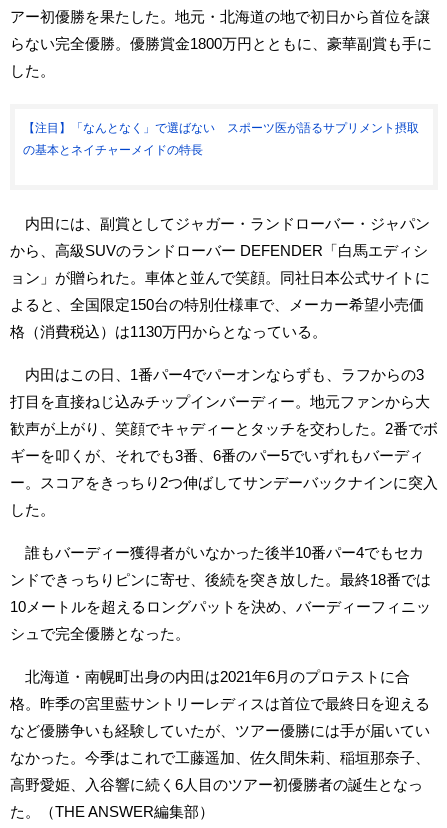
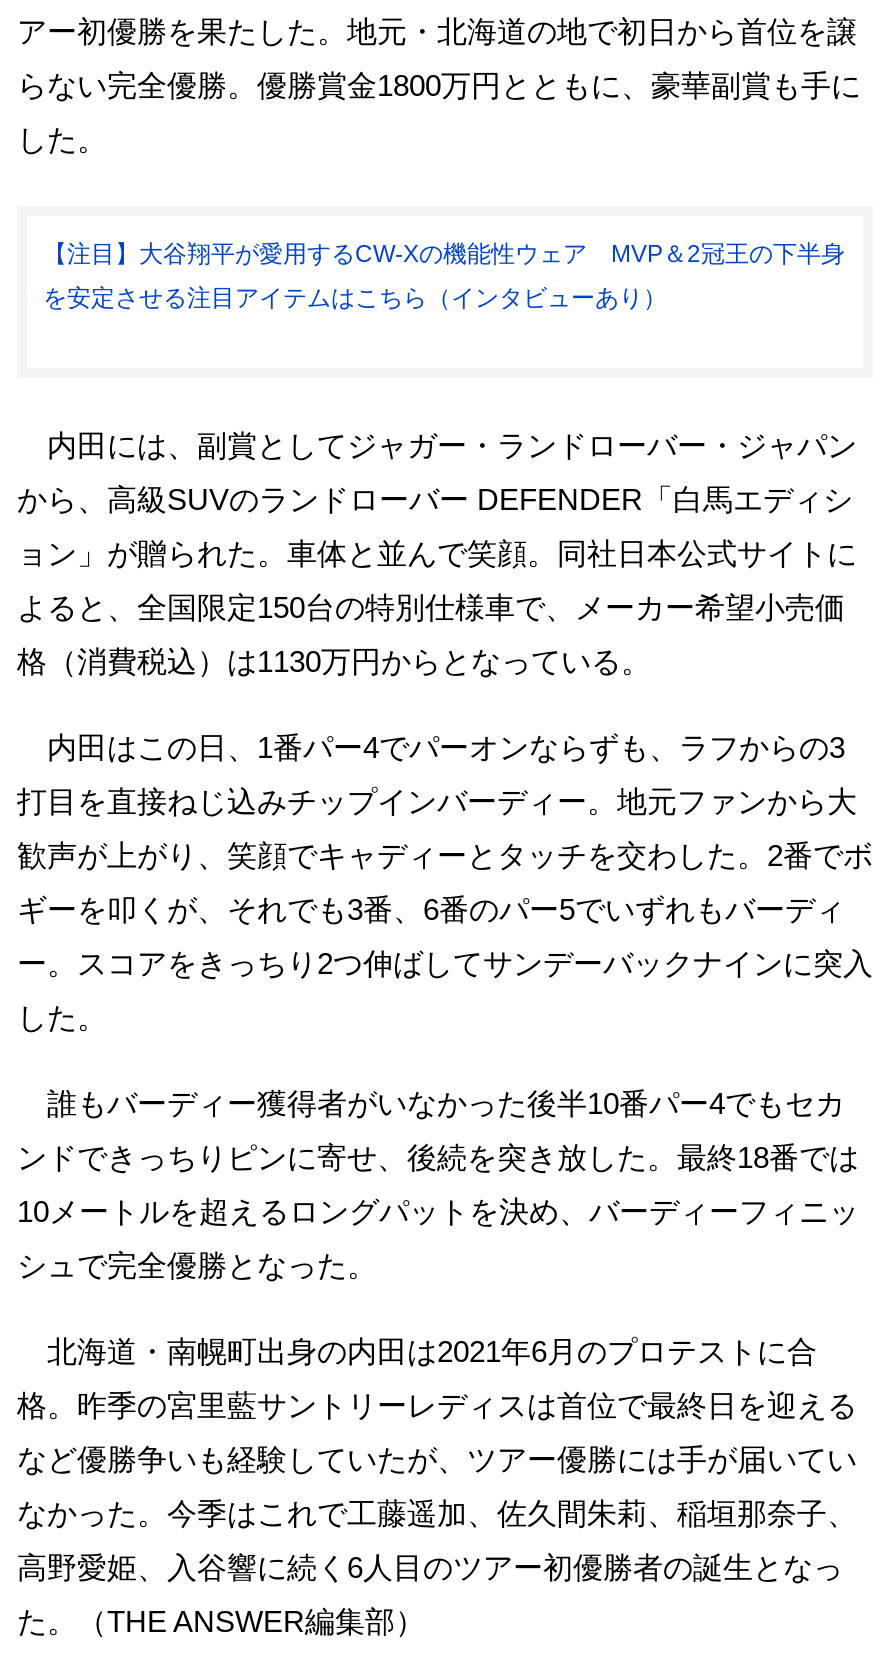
- 【注目】「なんとなく」で選ばない スポーツ医が語るサプリメント摂取
+ 【注目】大谷翔平が愛用するCW-Xの機能性ウェア MVP＆2冠王の下半身

- の基本とネイチャーメイドの特長
+ を安定させる注目アイテムはこちら（インタビューあり）
